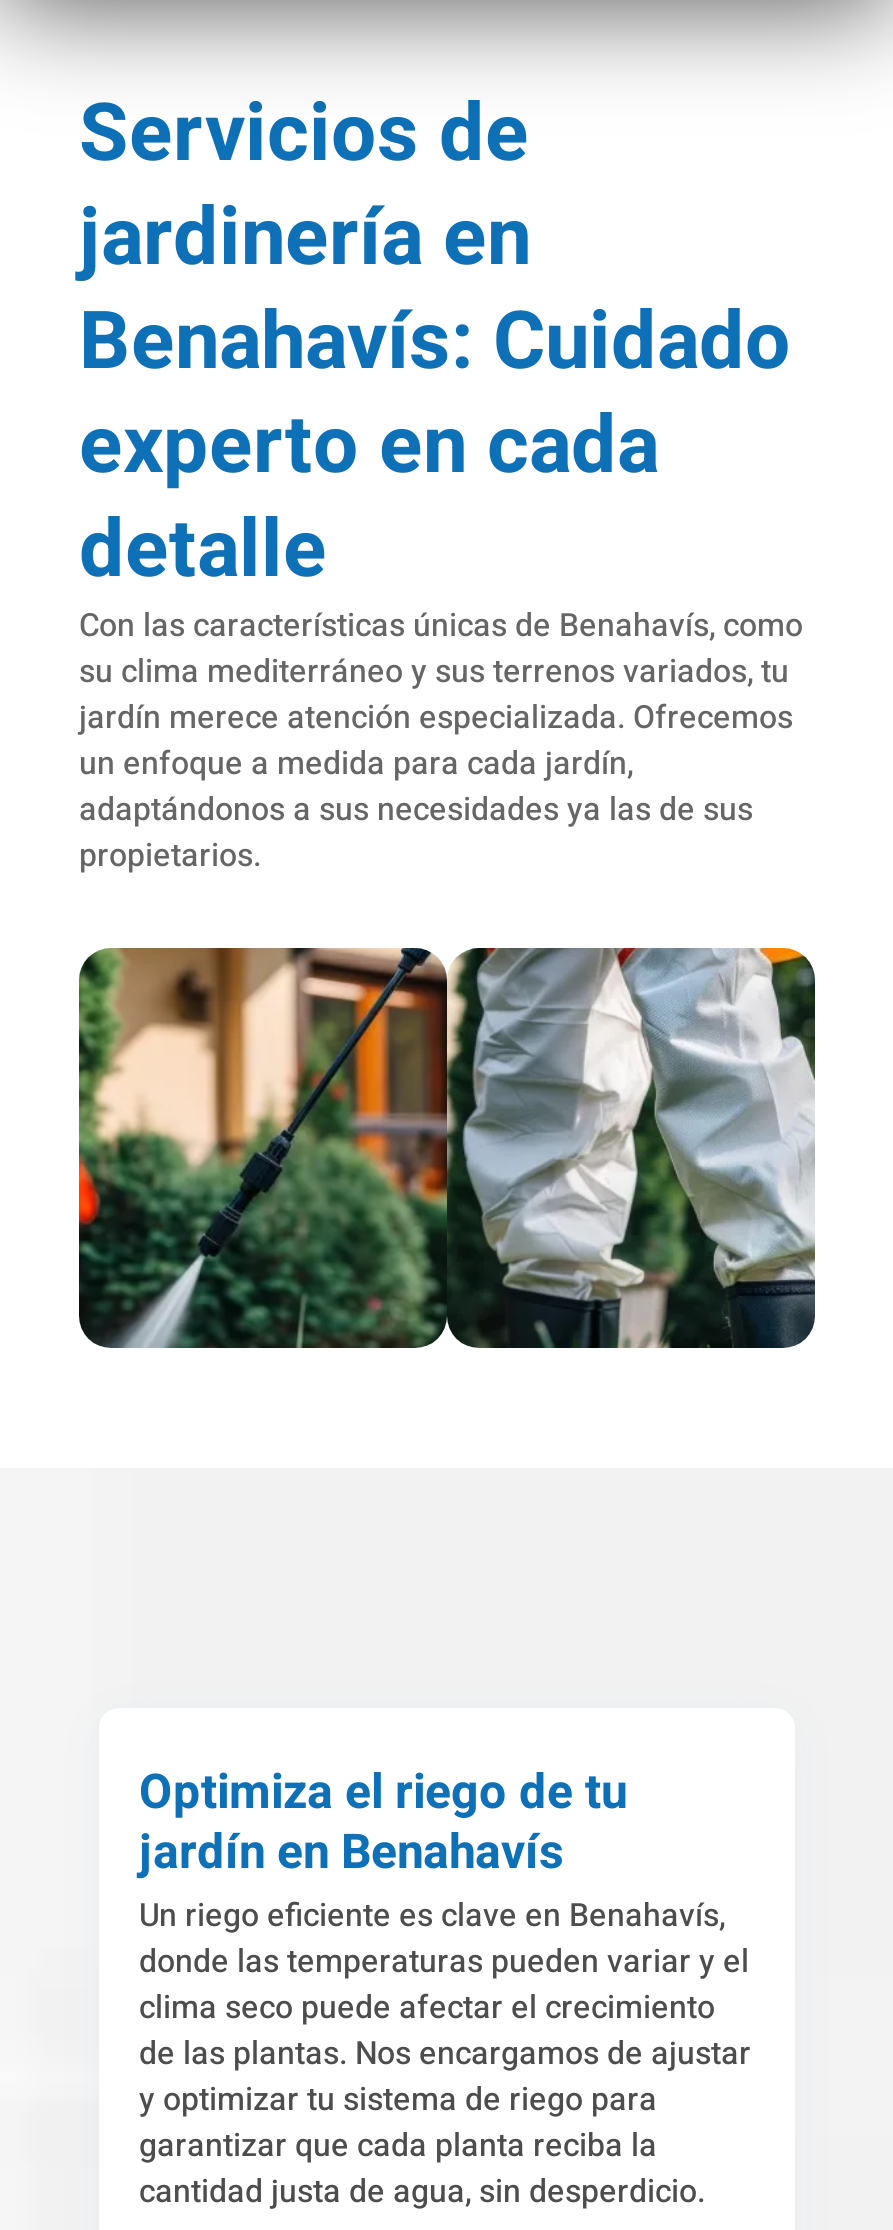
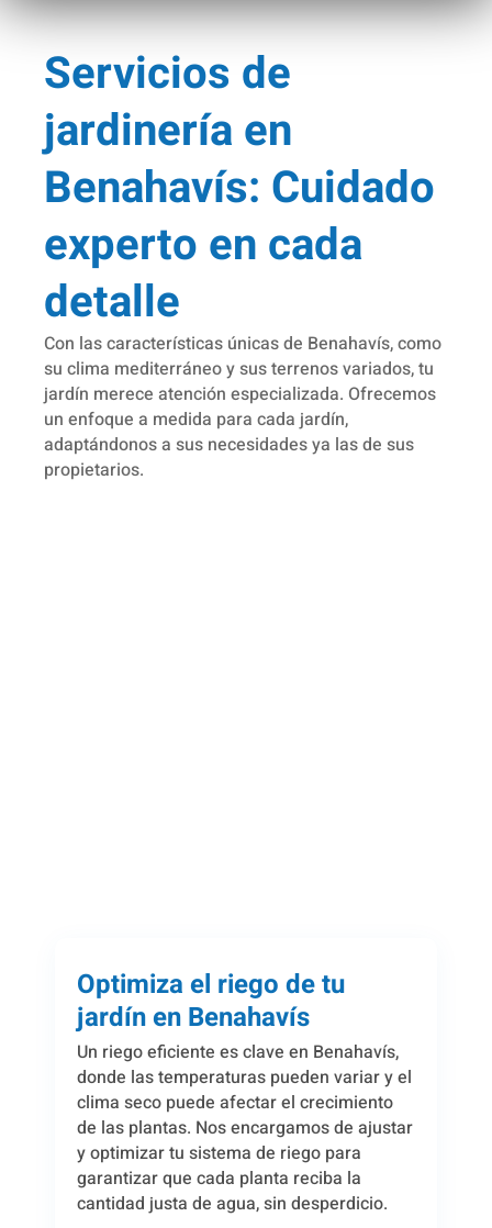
- [image]
